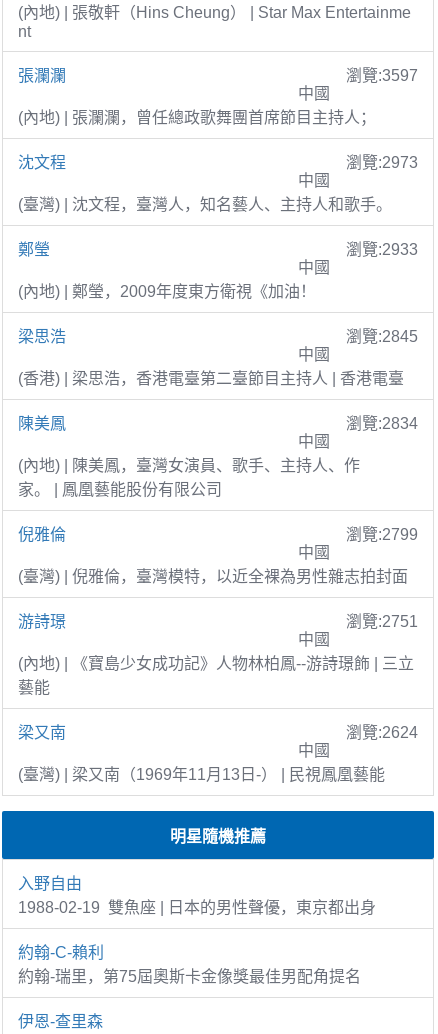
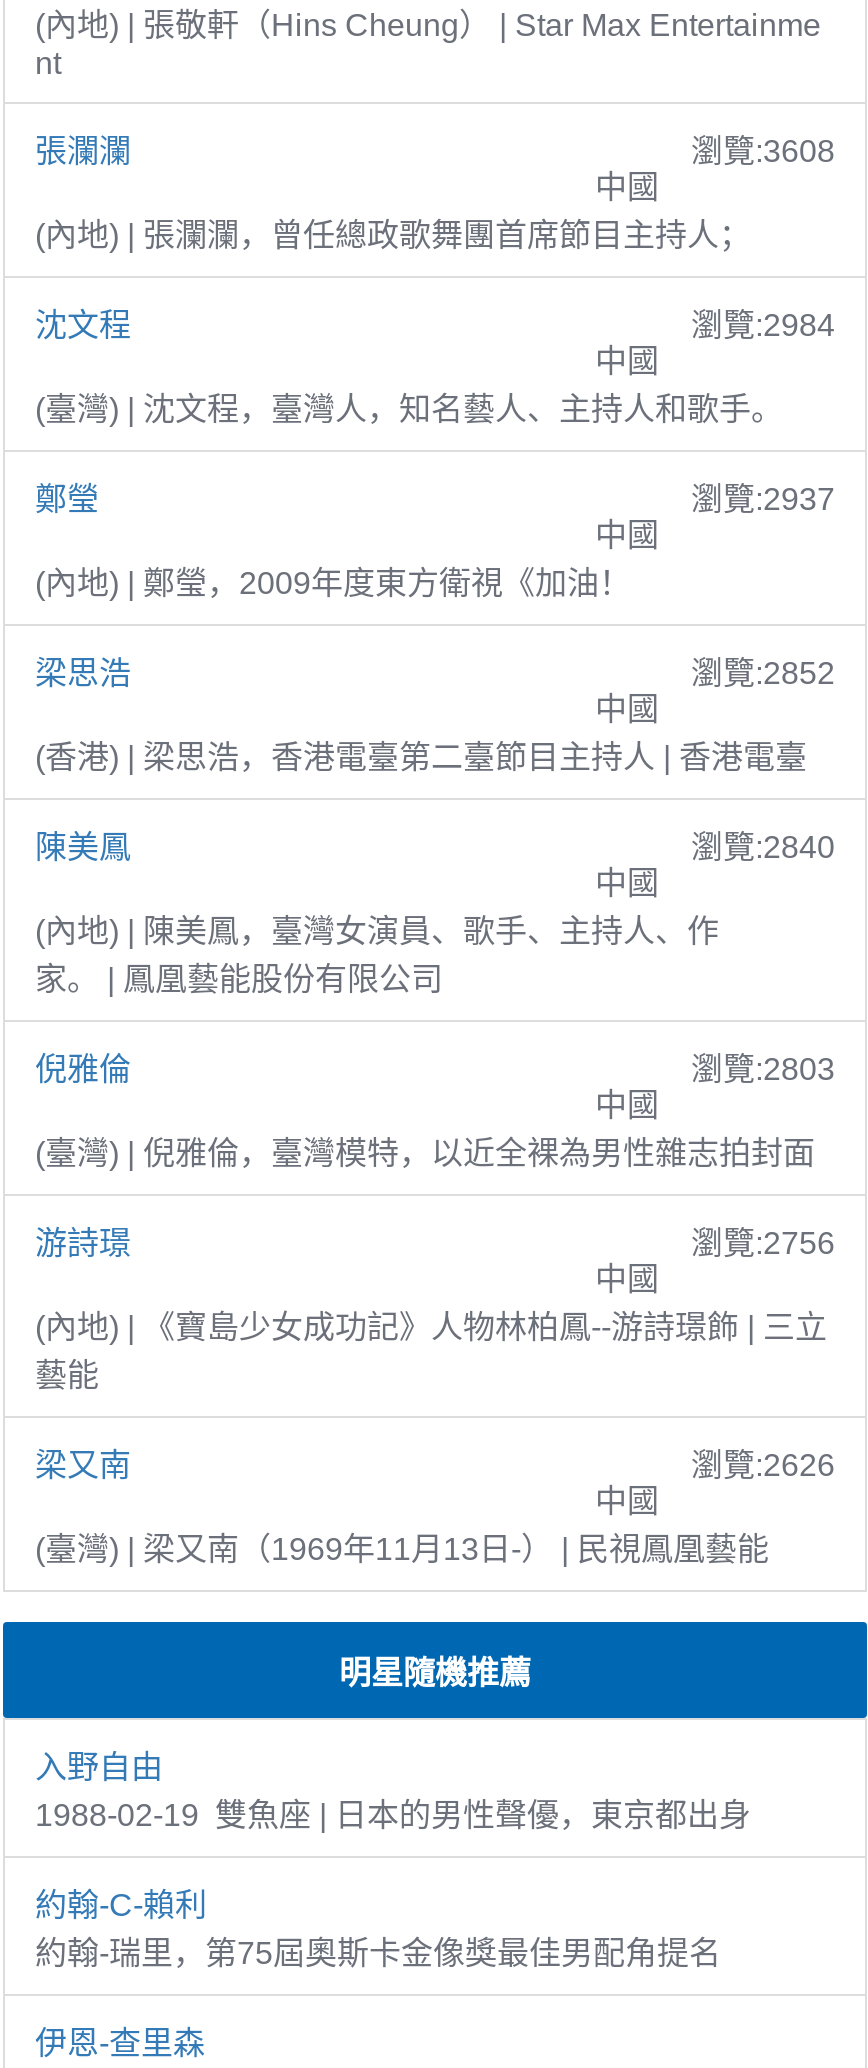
- 瀏覽:3597
+ 瀏覽:3608

- 瀏覽:2973
+ 瀏覽:2984

- 瀏覽:2933
+ 瀏覽:2937

- 瀏覽:2845
+ 瀏覽:2852

- 瀏覽:2834
+ 瀏覽:2840

- 瀏覽:2799
+ 瀏覽:2803

- 瀏覽:2751
+ 瀏覽:2756

- 瀏覽:2624
+ 瀏覽:2626
